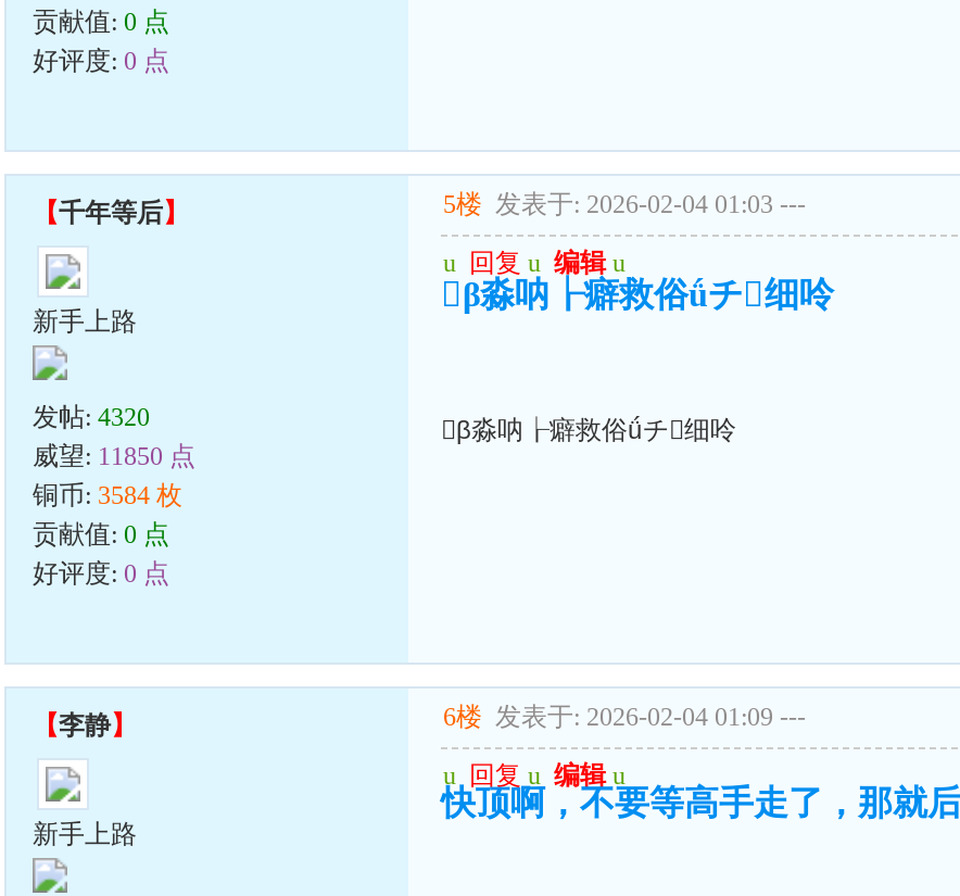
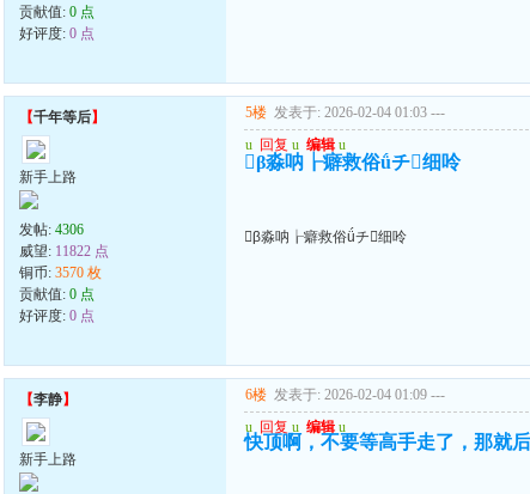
- 发帖: 4320
+ 发帖: 4306

- 威望: 11850 点
+ 威望: 11822 点

- 铜币: 3584 枚
+ 铜币: 3570 枚
